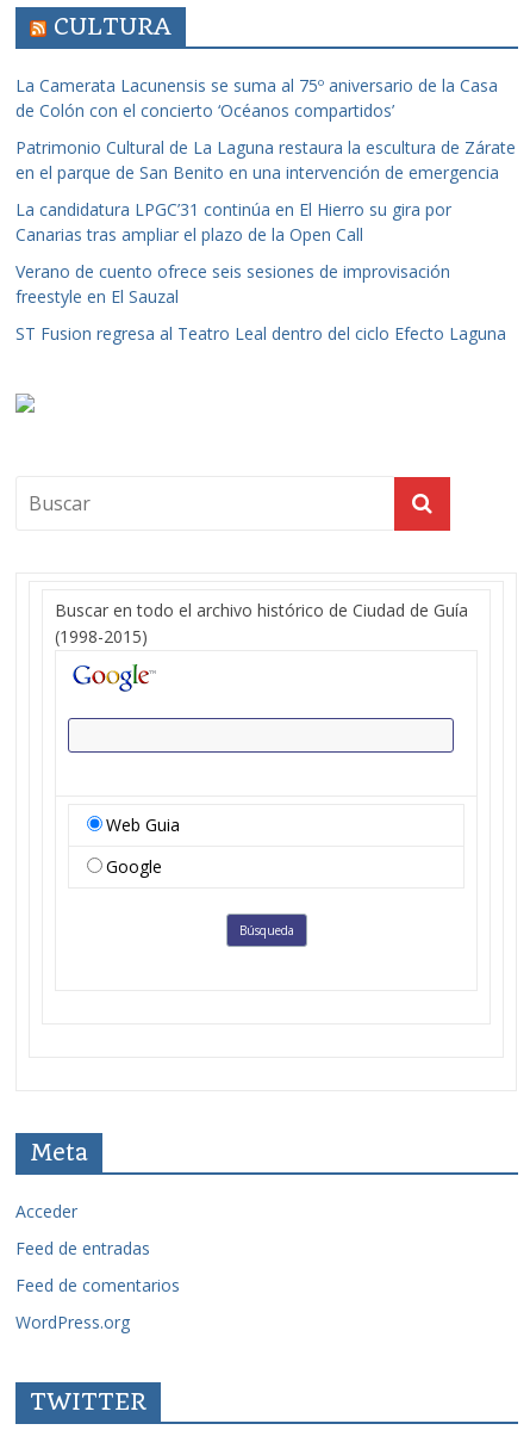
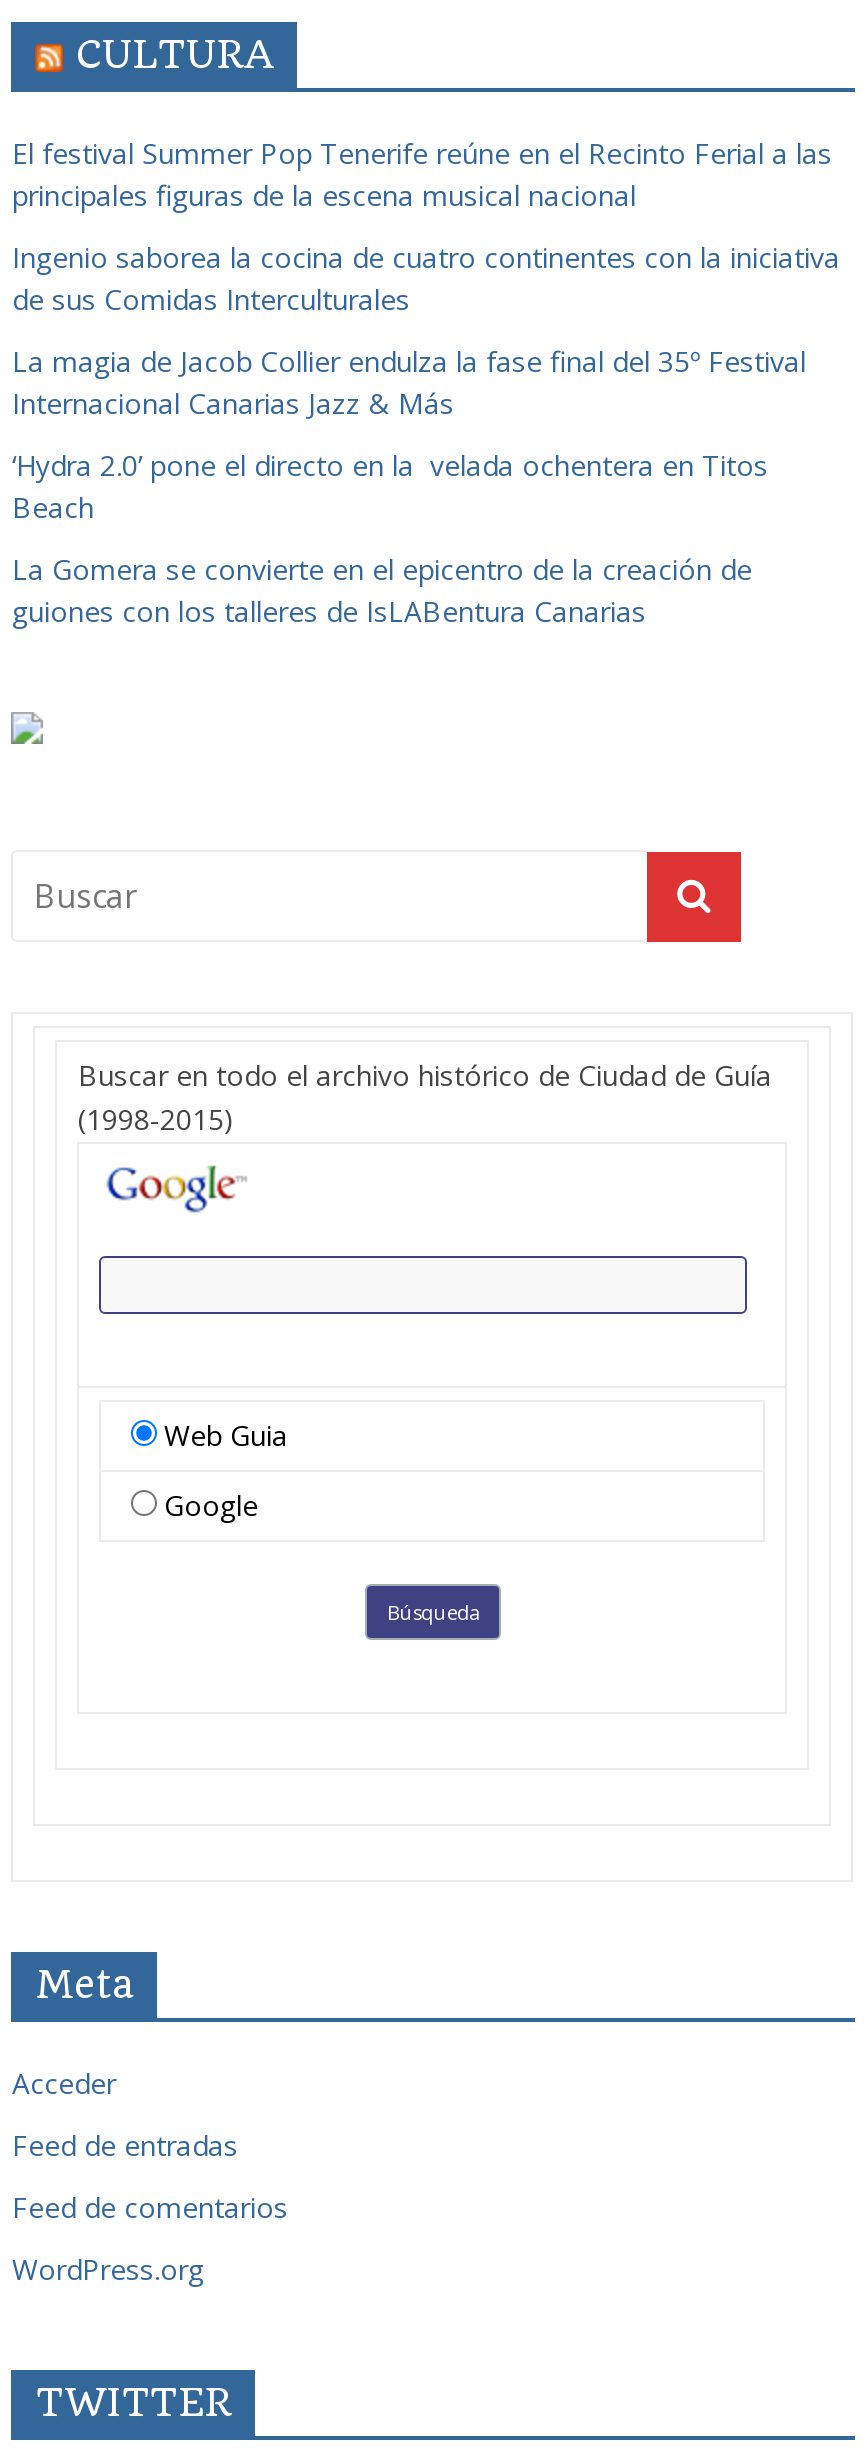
- La Camerata Lacunensis se suma al 75º aniversario de la Casa
- de Colón con el concierto ‘Océanos compartidos’
+ El festival Summer Pop Tenerife reúne en el Recinto Ferial a las
+ principales figuras de la escena musical nacional

- Patrimonio Cultural de La Laguna restaura la escultura de Zárate
- en el parque de San Benito en una intervención de emergencia
+ Ingenio saborea la cocina de cuatro continentes con la iniciativa
+ de sus Comidas Interculturales

- La candidatura LPGC’31 continúa en El Hierro su gira por
- Canarias tras ampliar el plazo de la Open Call
+ La magia de Jacob Collier endulza la fase final del 35º Festival
+ Internacional Canarias Jazz & Más

- Verano de cuento ofrece seis sesiones de improvisación
- freestyle en El Sauzal
+ ‘Hydra 2.0’ pone el directo en la velada ochentera en Titos
+ Beach

- ST Fusion regresa al Teatro Leal dentro del ciclo Efecto Laguna
+ La Gomera se convierte en el epicentro de la creación de
+ guiones con los talleres de IsLABentura Canarias
